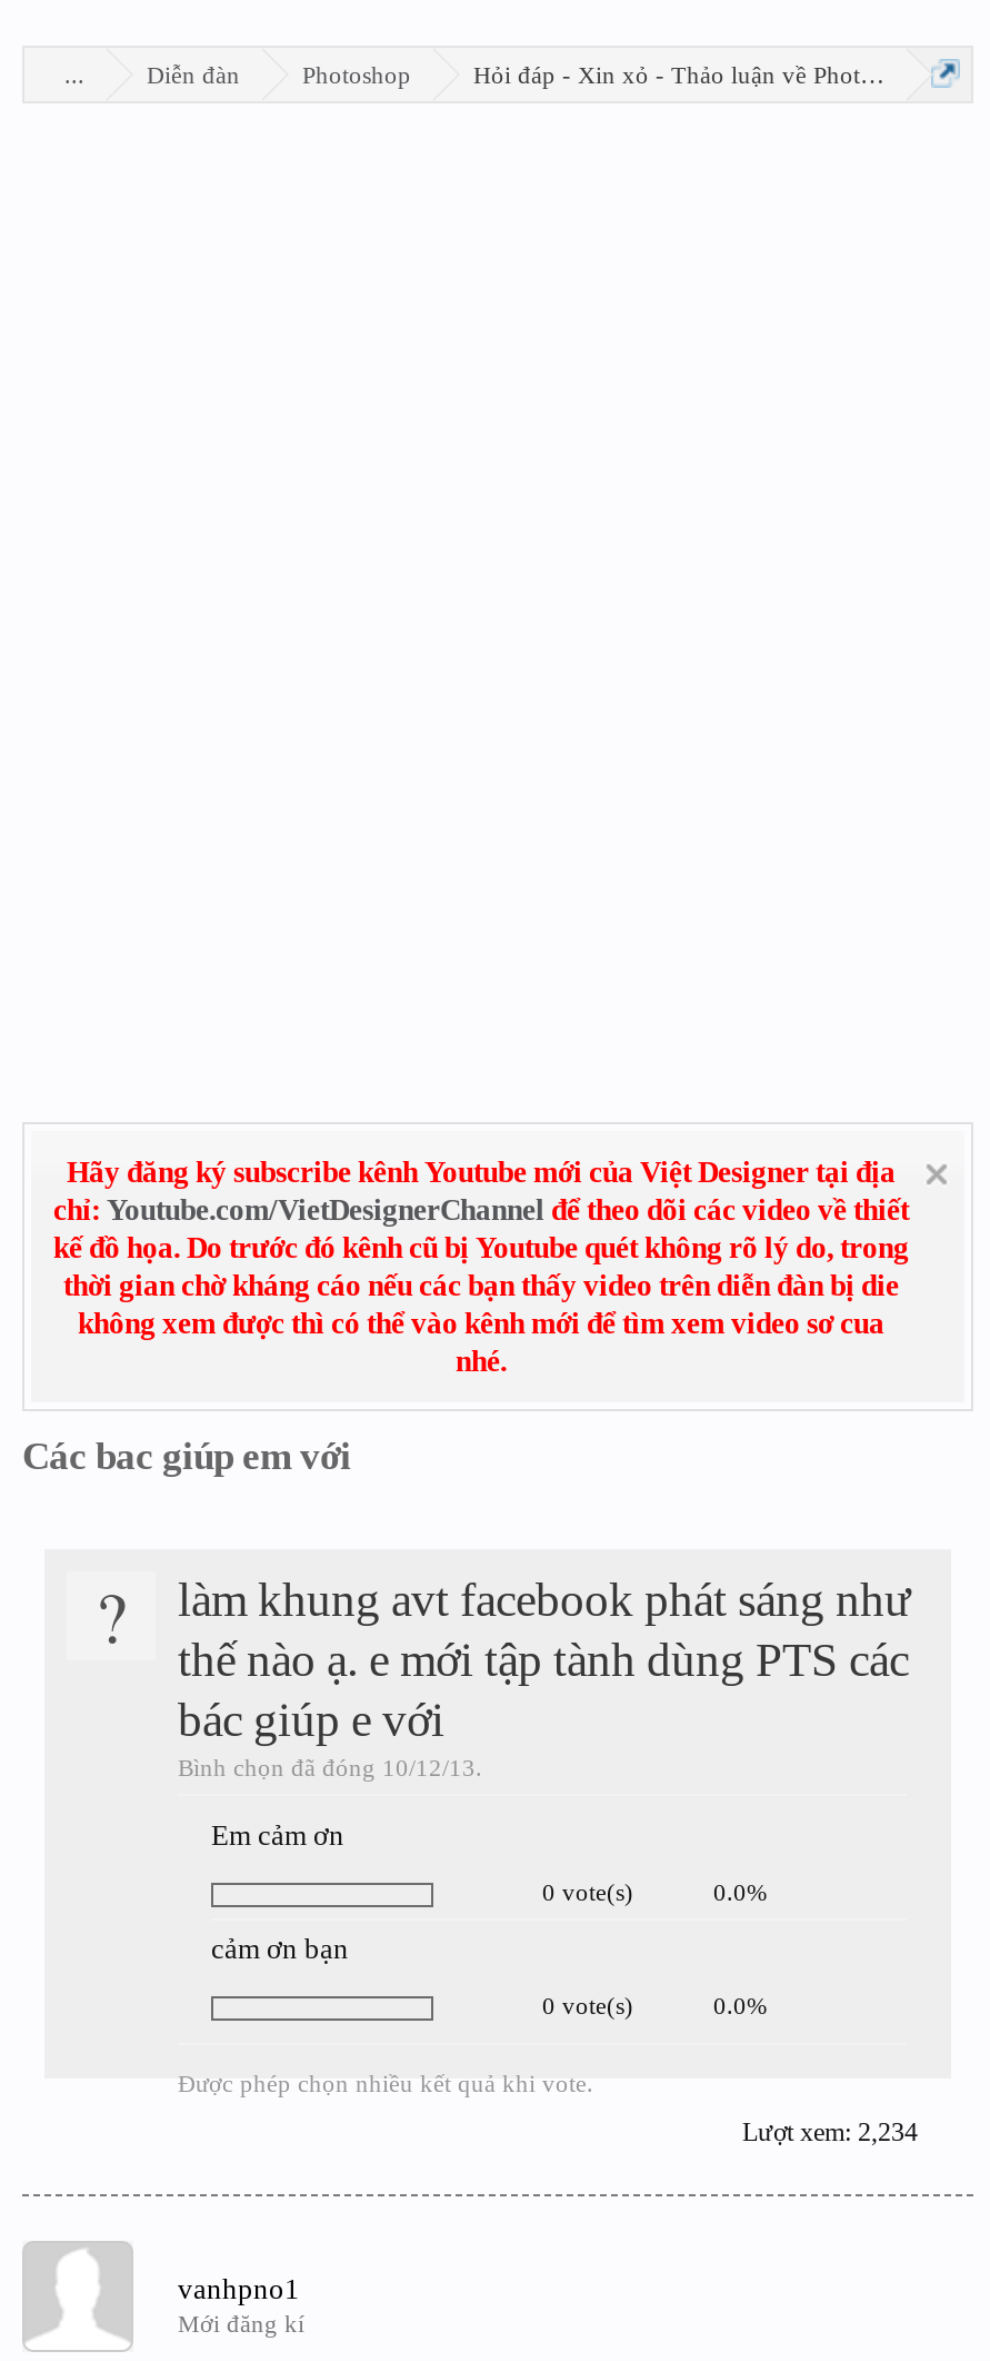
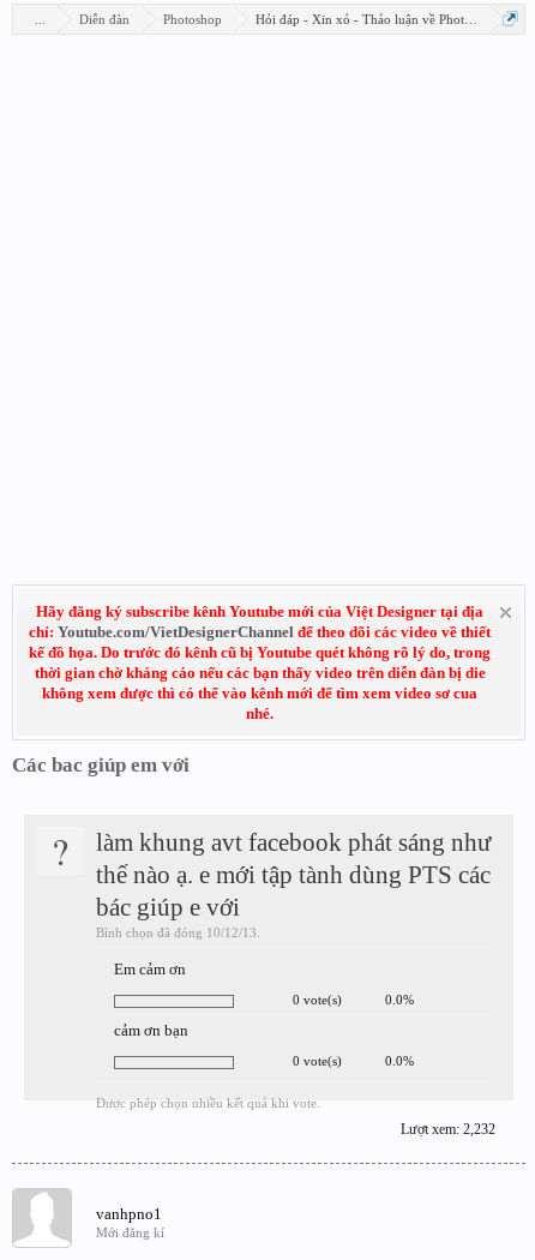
- Lượt xem: 2,234
+ Lượt xem: 2,232
